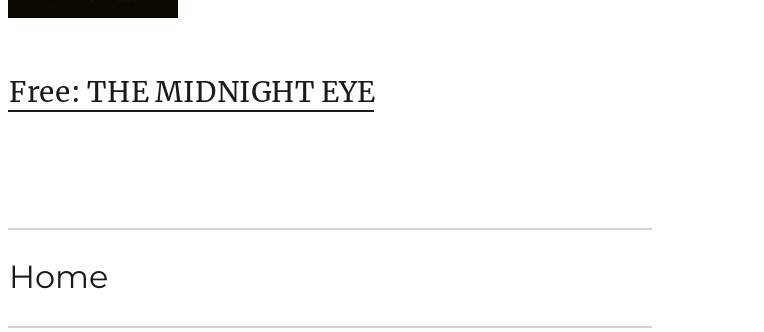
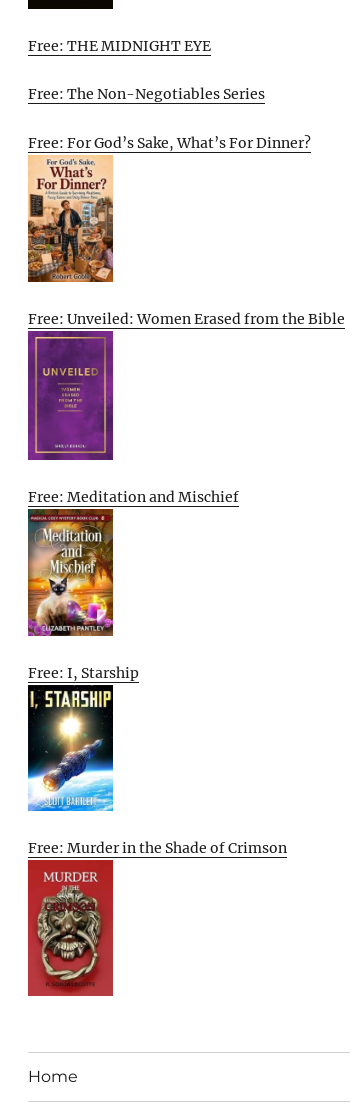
+ [image]
+ Free: Unveiled: Women Erased from the Bible

+ [image]
+ Free: Meditation and Mischief

+ [image]
+ Free: I, Starship

+ [image]
+ Free: Murder in the Shade of Crimson

+ [image]

+ Free: The Non-Negotiables Series
+ Free: For God’s Sake, What’s For Dinner?
